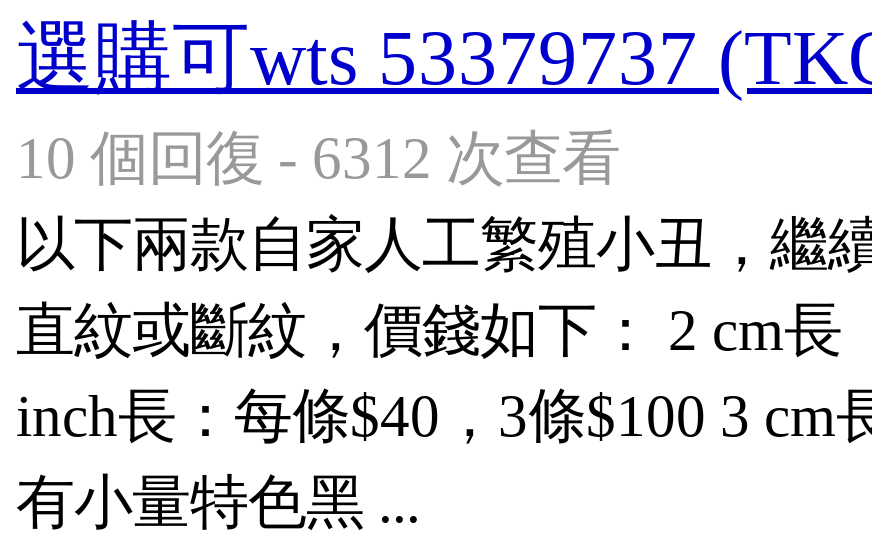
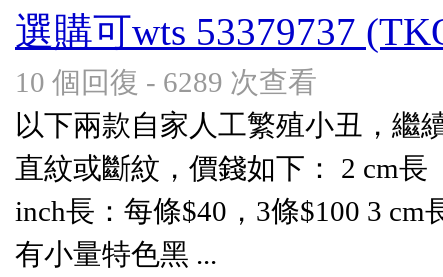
- 10 個回復 - 6312 次查看
+ 10 個回復 - 6289 次查看
